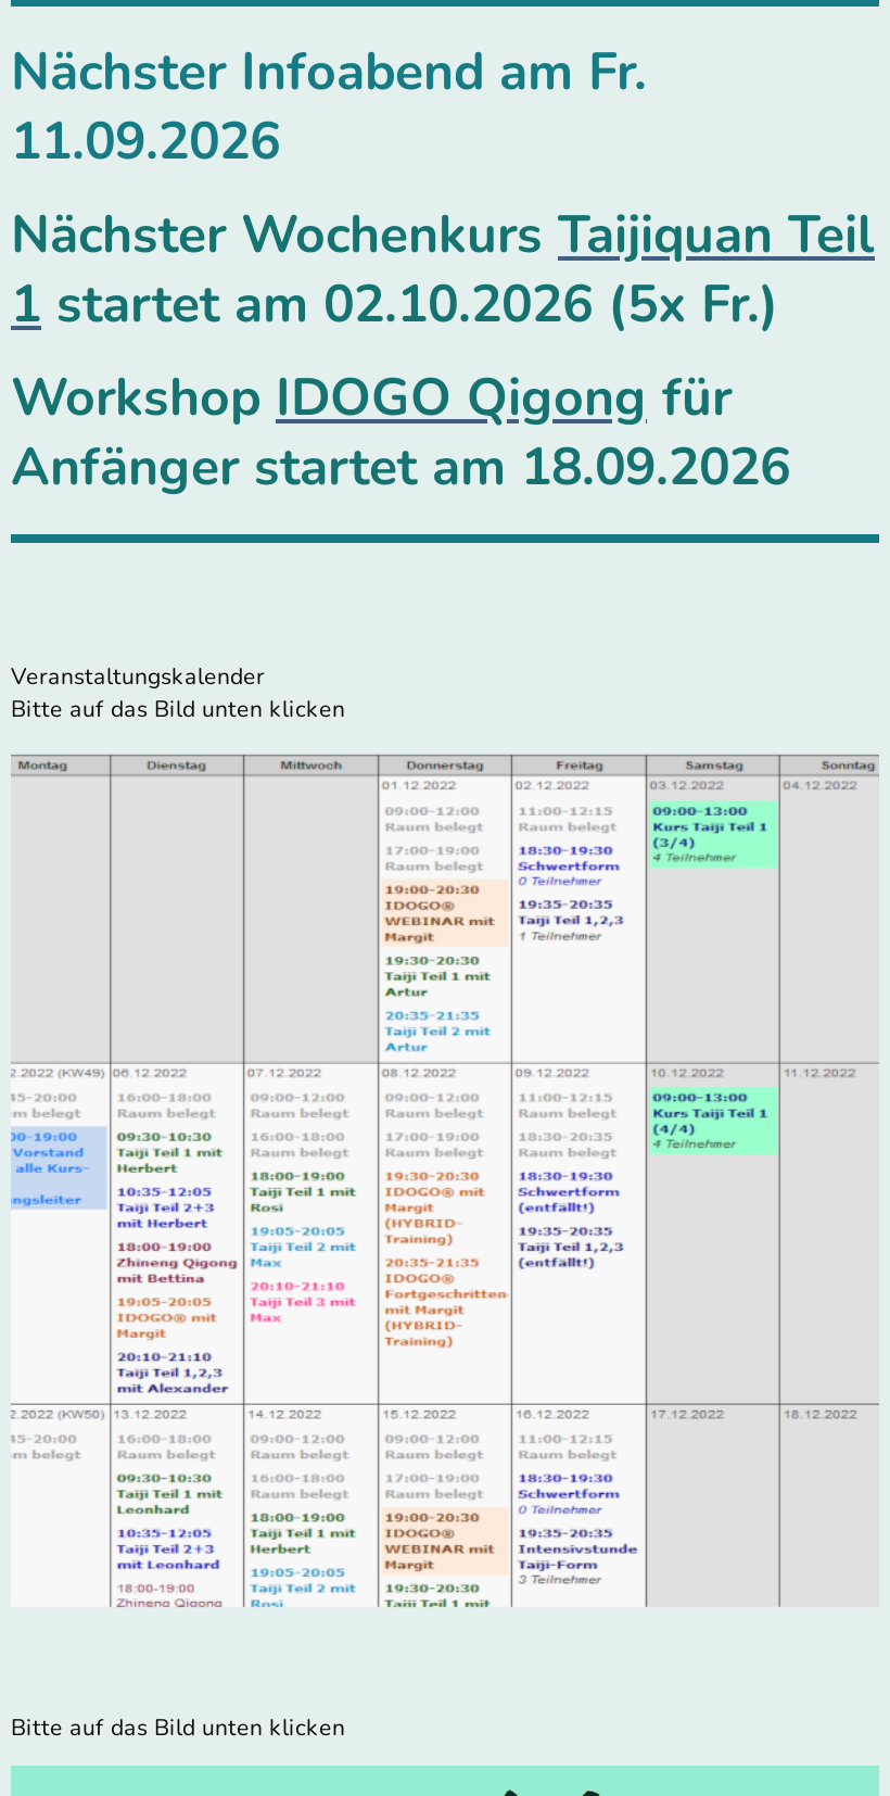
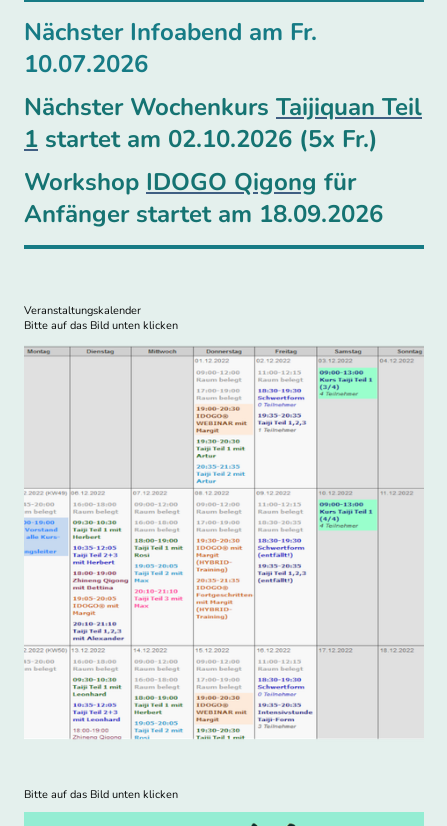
- 11.09.2026
+ 10.07.2026
